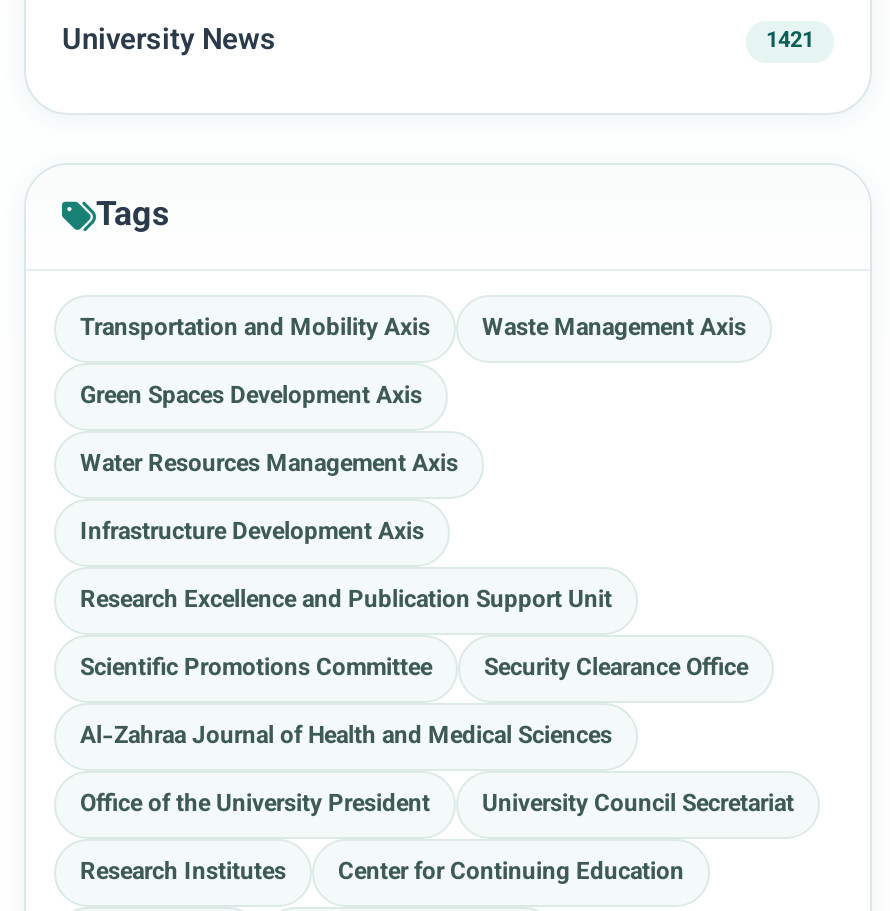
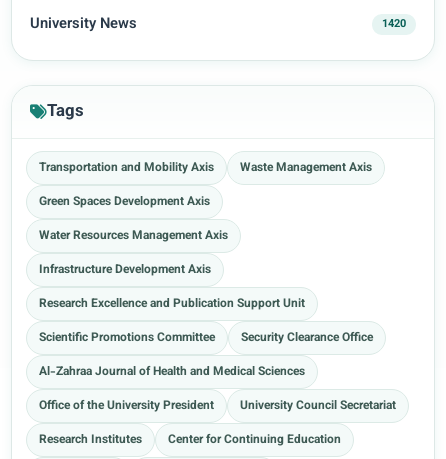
- 1421
+ 1420
